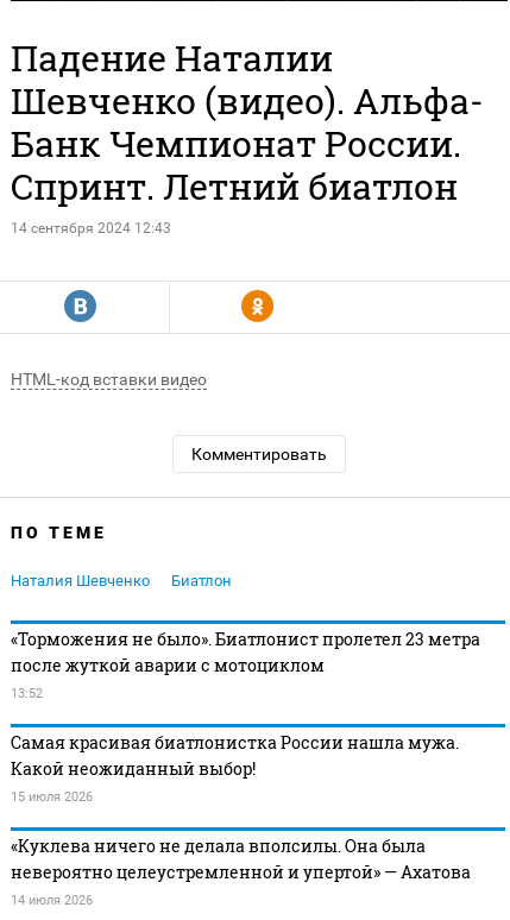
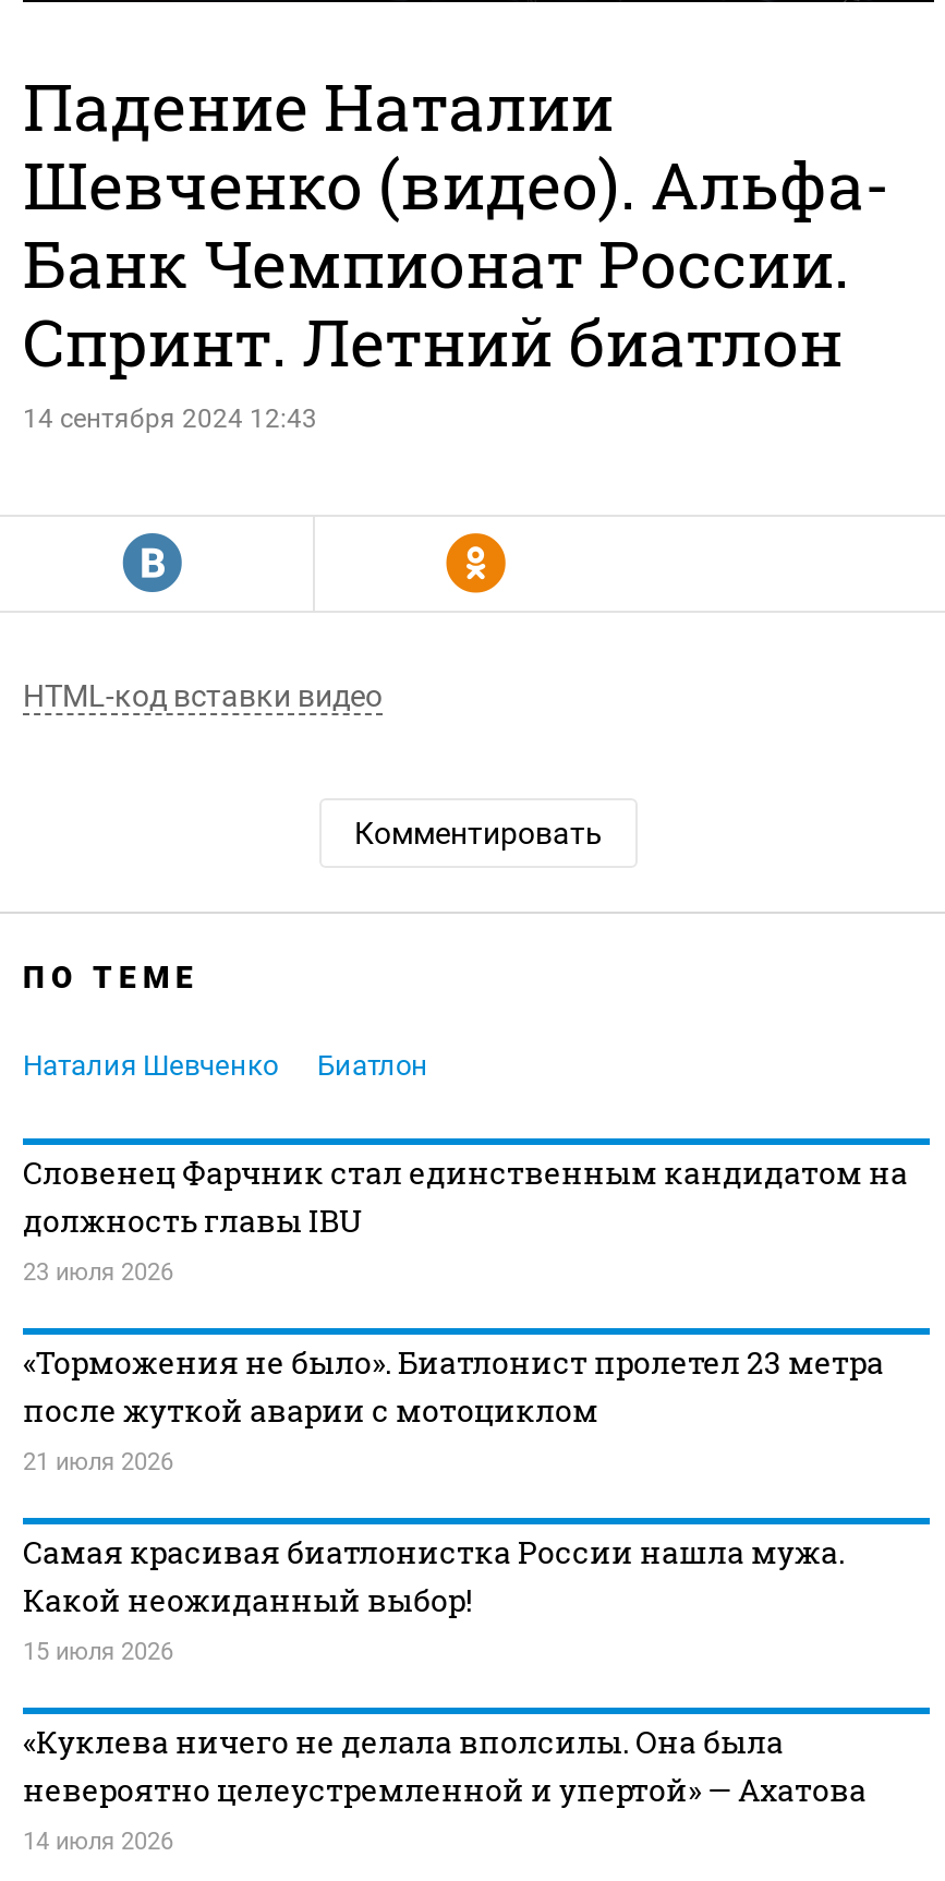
+ Словенец Фарчник стал единственным кандидатом на
+ должность главы IBU
+ 23 июля 2026

- 13:52
+ 21 июля 2026
